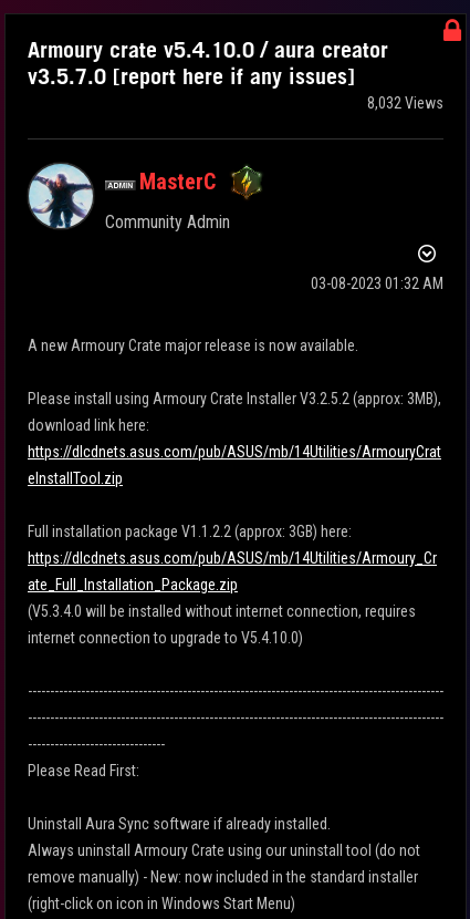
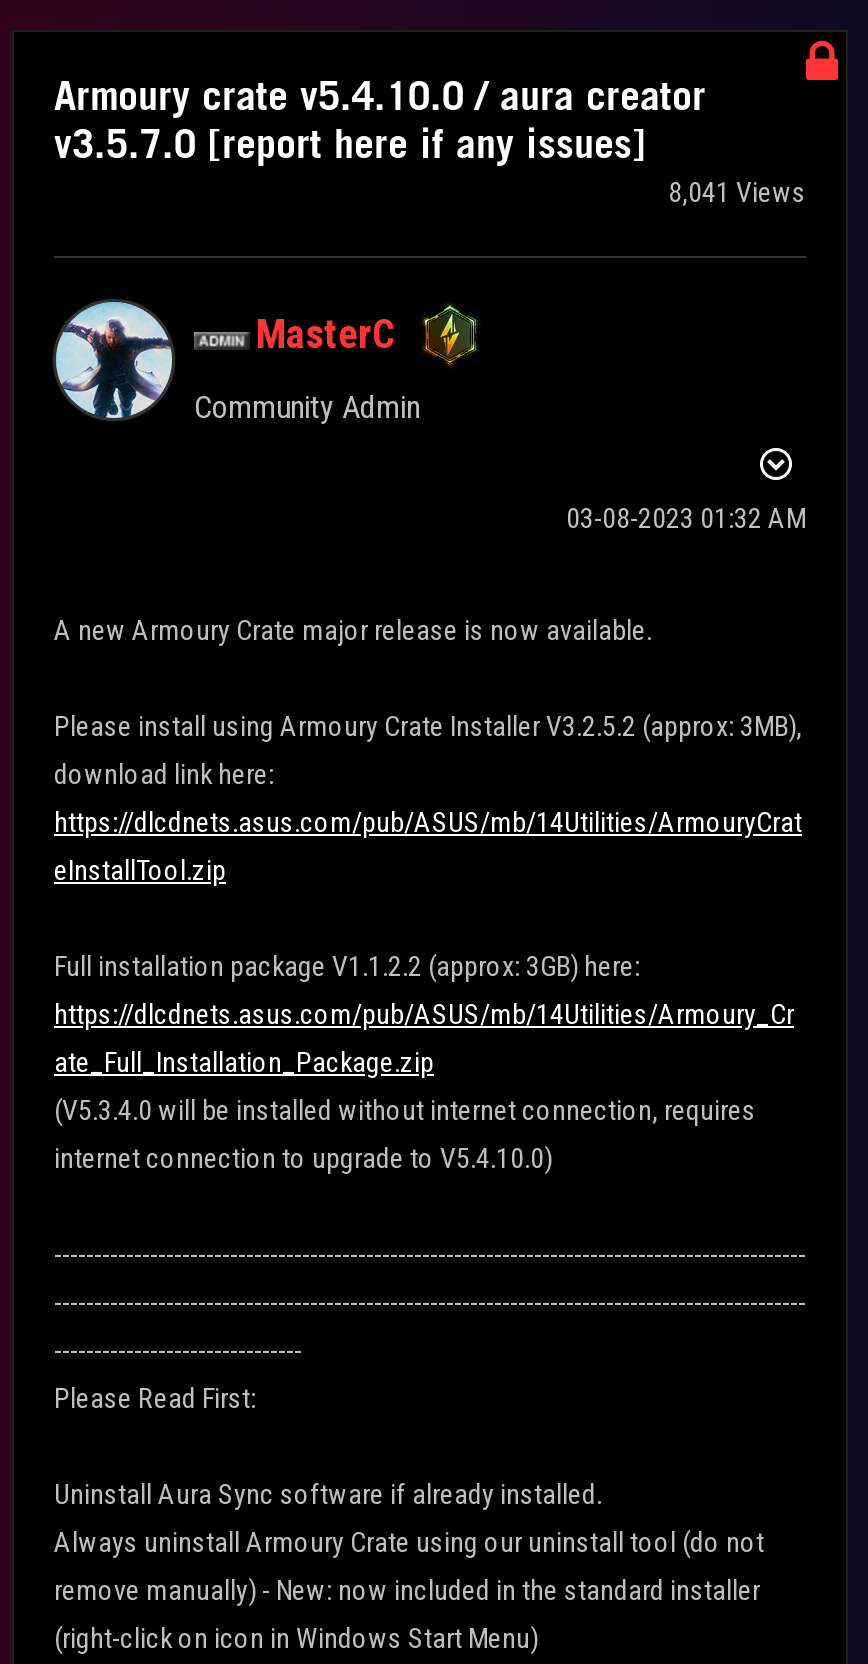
- 8,032 Views
+ 8,041 Views
